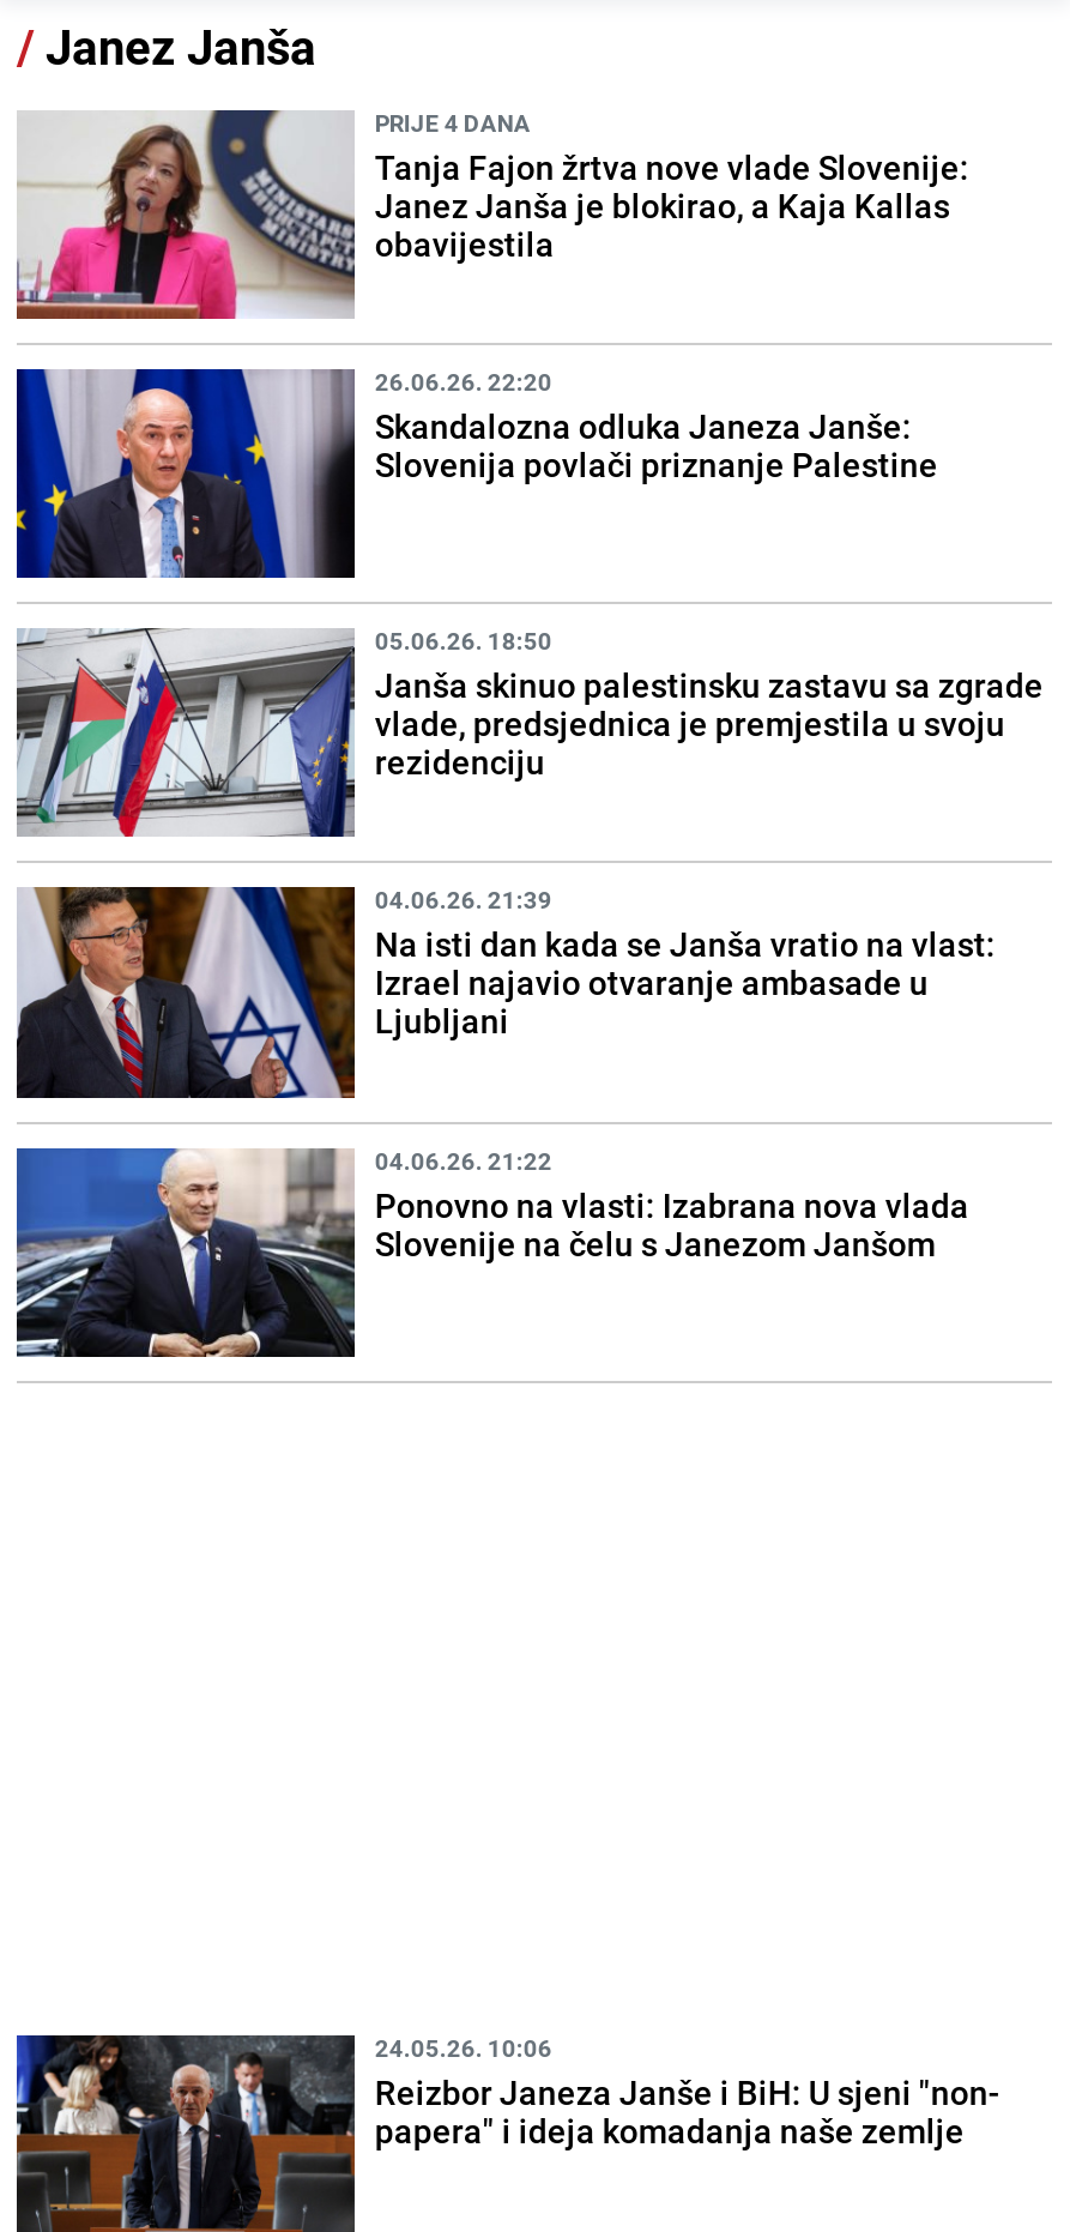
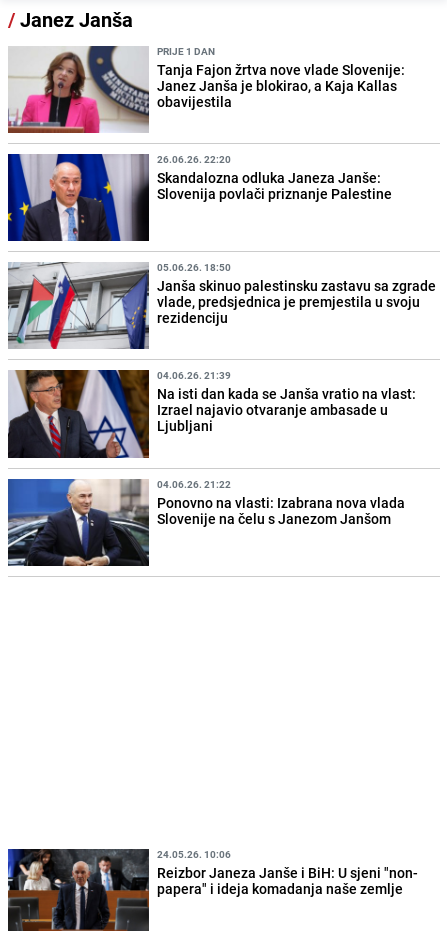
- PRIJE 4 DANA
+ PRIJE 1 DAN
